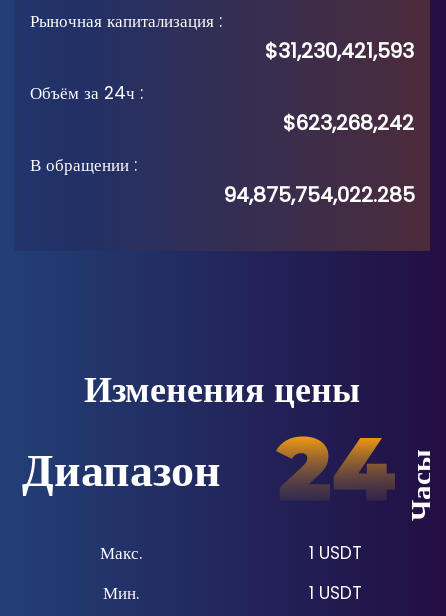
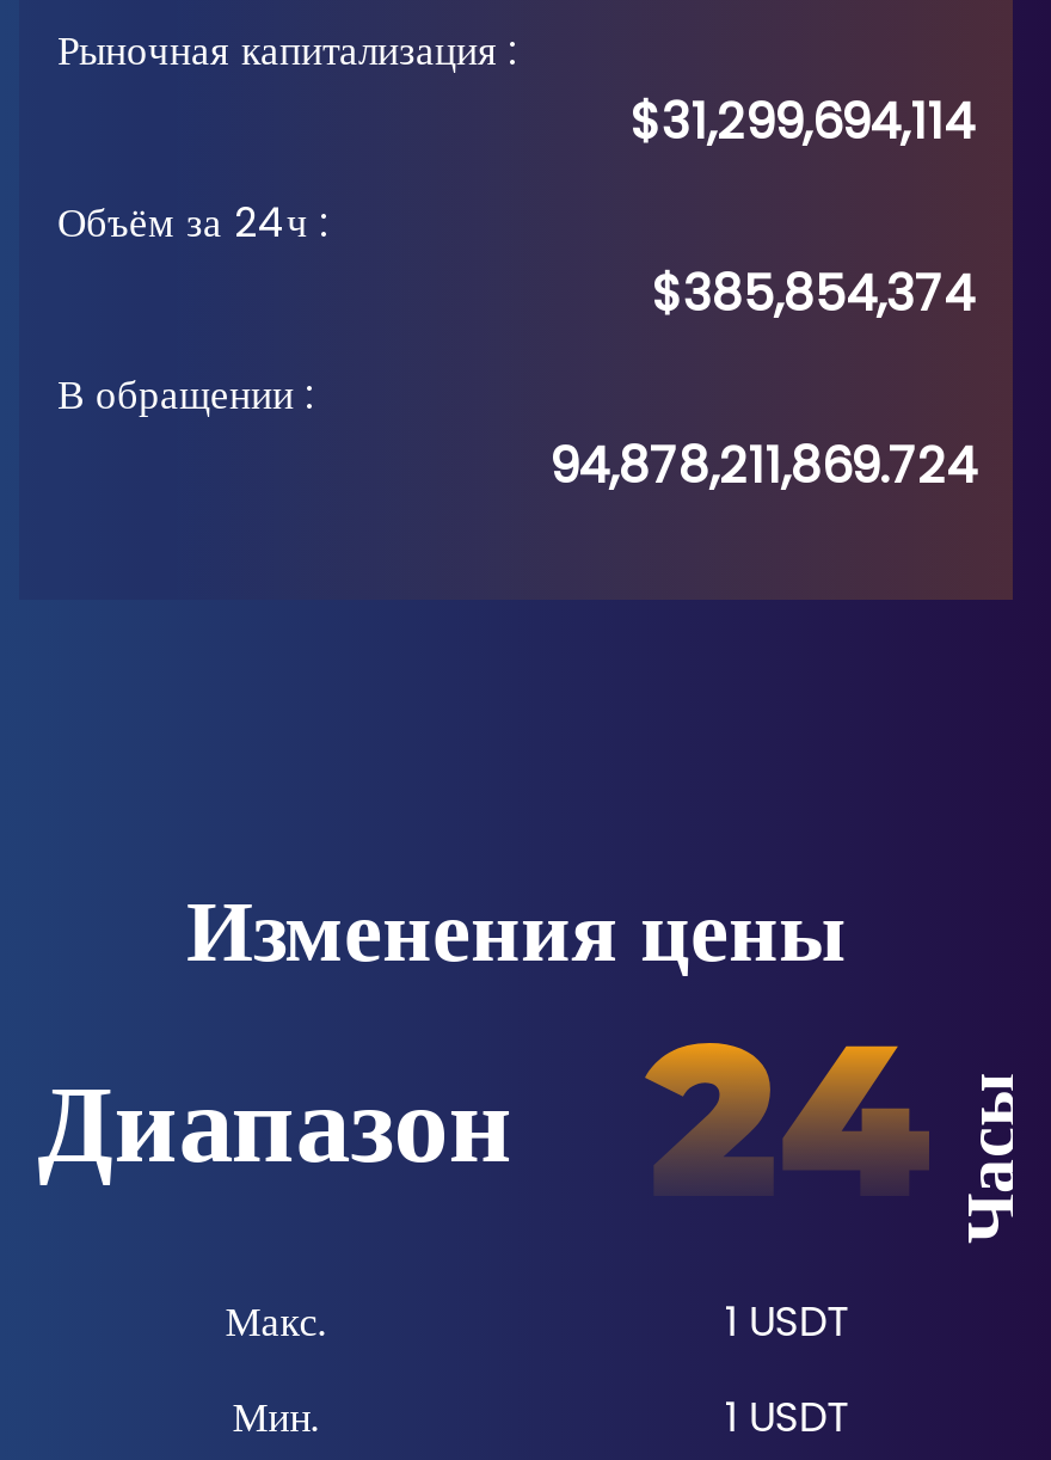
- $31,230,421,593
+ $31,299,694,114

- $623,268,242
+ $385,854,374

- 94,875,754,022.285
+ 94,878,211,869.724
